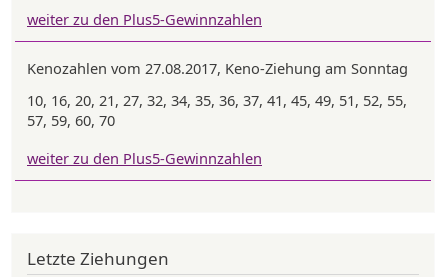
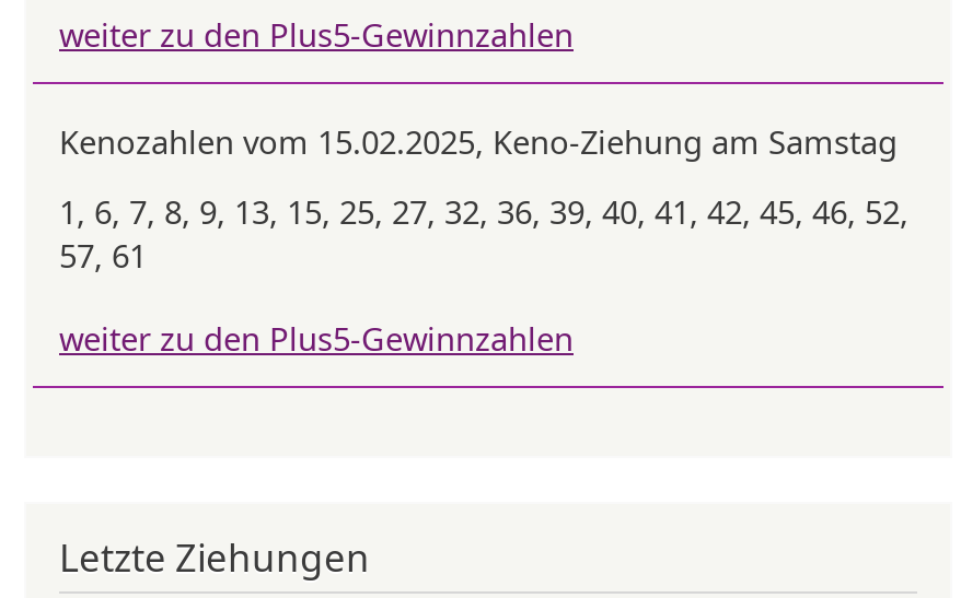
- Kenozahlen vom 27.08.2017, Keno-Ziehung am Sonntag
+ Kenozahlen vom 15.02.2025, Keno-Ziehung am Samstag

- 10, 16, 20, 21, 27, 32, 34, 35, 36, 37, 41, 45, 49, 51, 52, 55,
- 57, 59, 60, 70
+ 1, 6, 7, 8, 9, 13, 15, 25, 27, 32, 36, 39, 40, 41, 42, 45, 46, 52,
+ 57, 61
